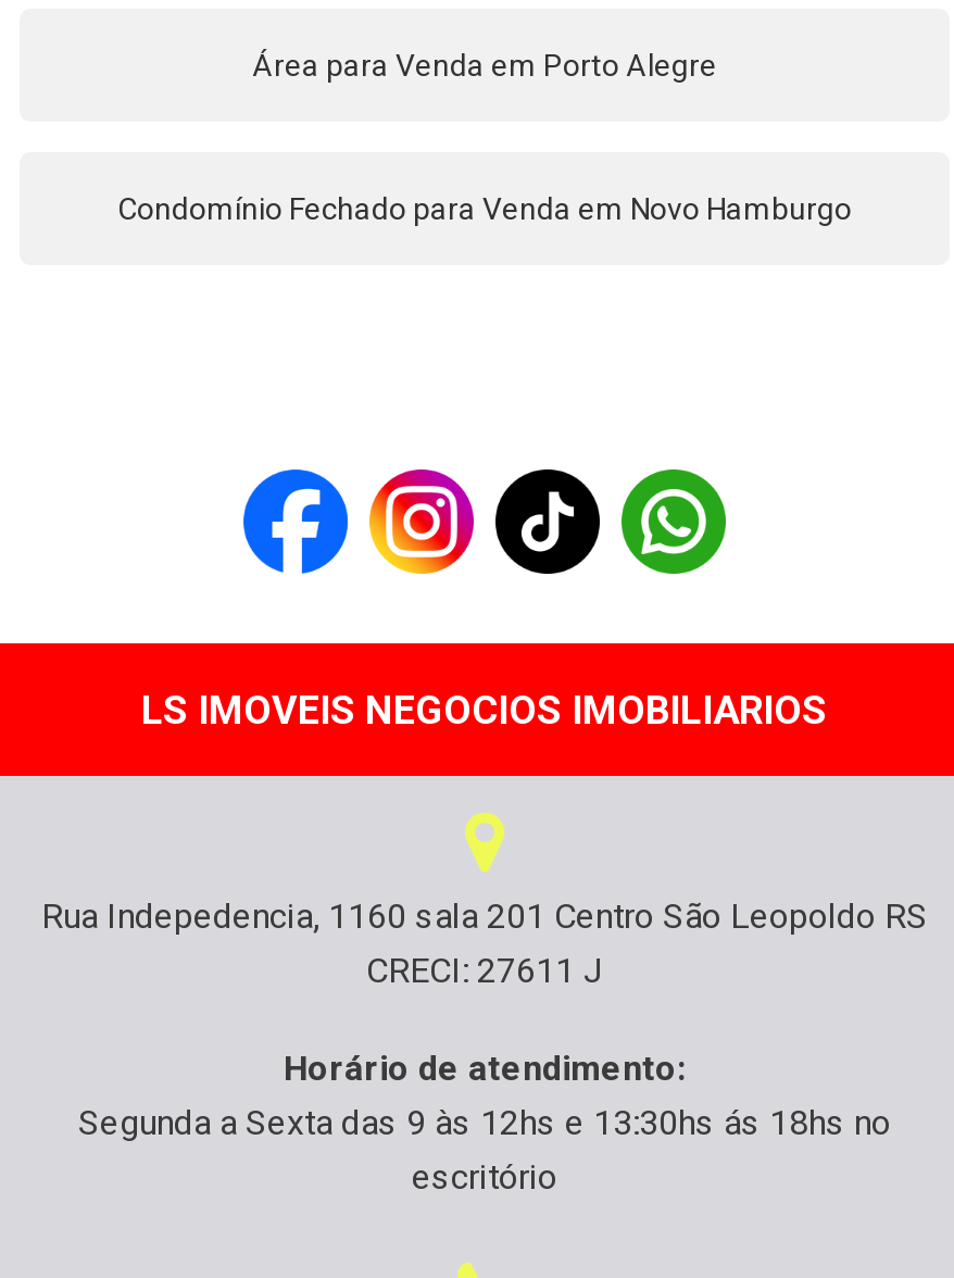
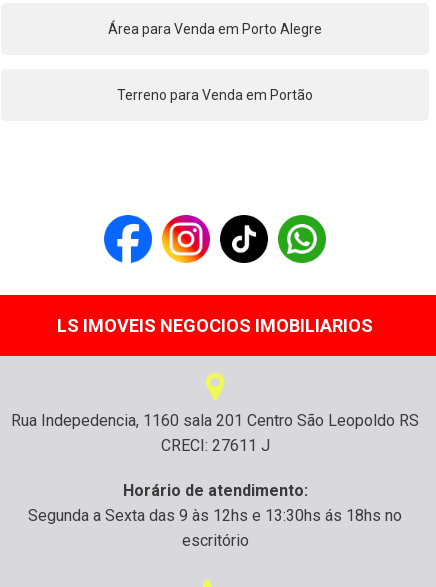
- Condomínio Fechado para Venda em Novo Hamburgo
+ Terreno para Venda em Portão
